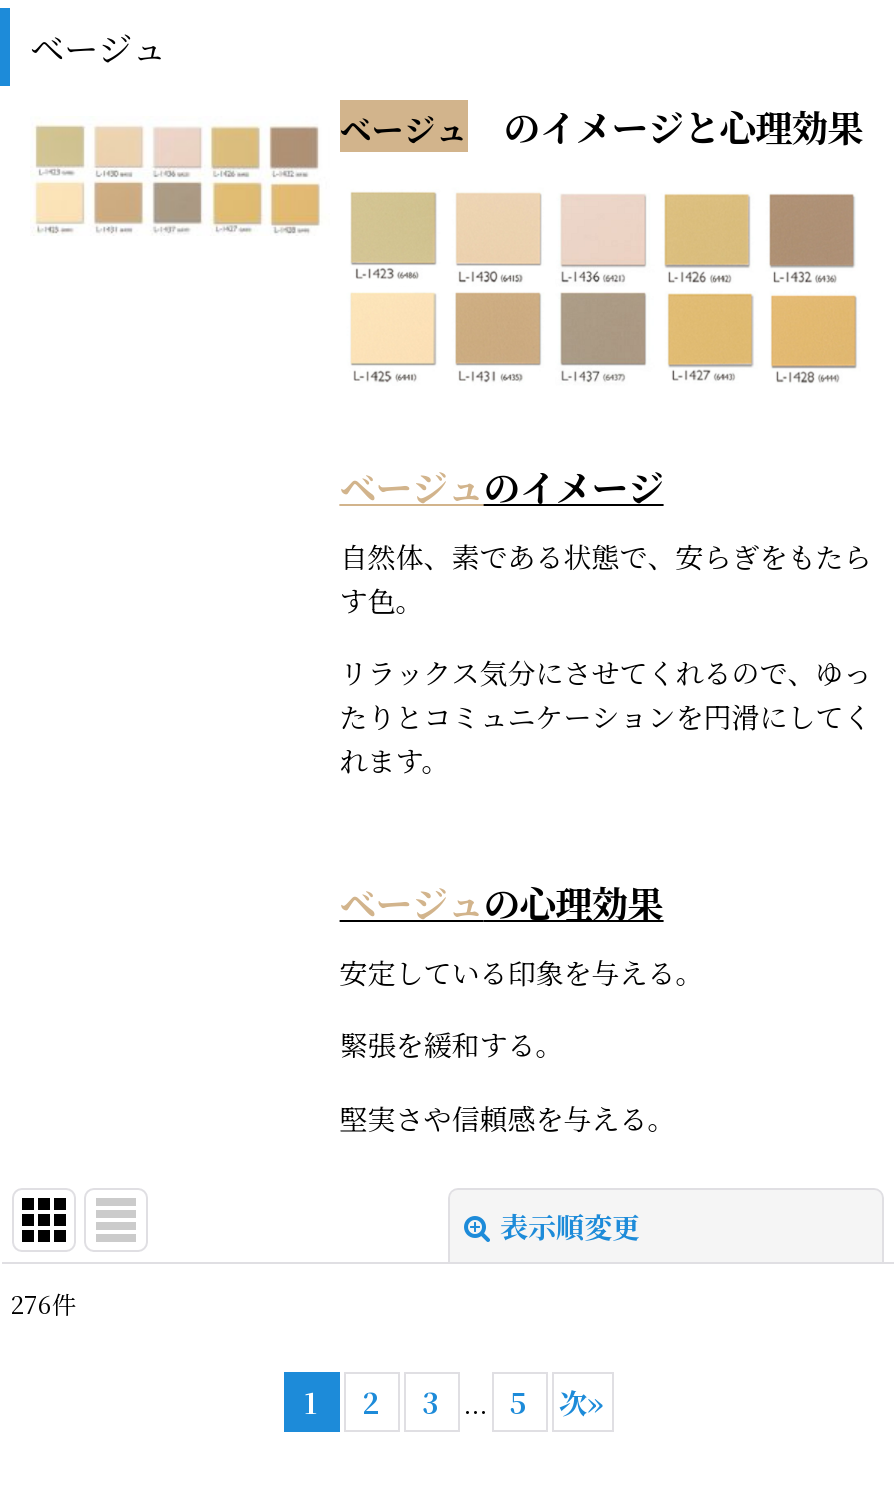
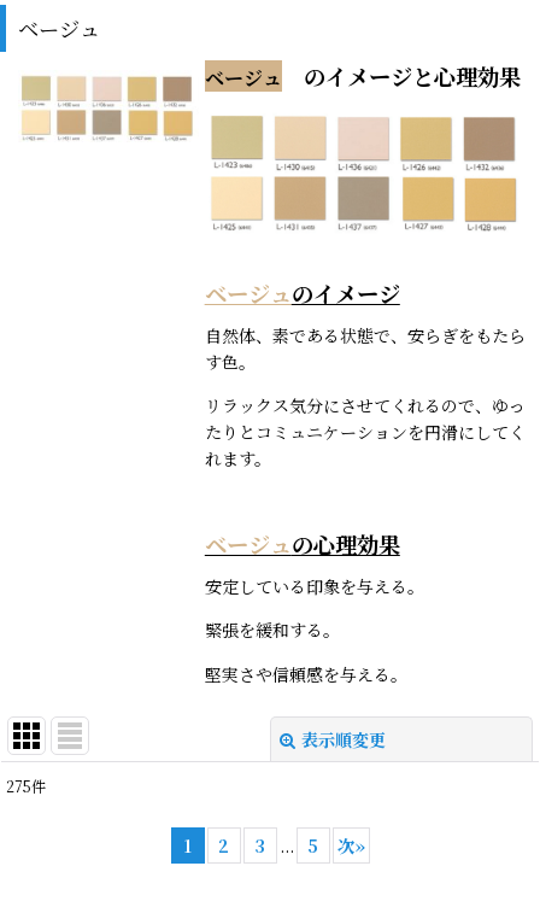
- 276件
+ 275件
